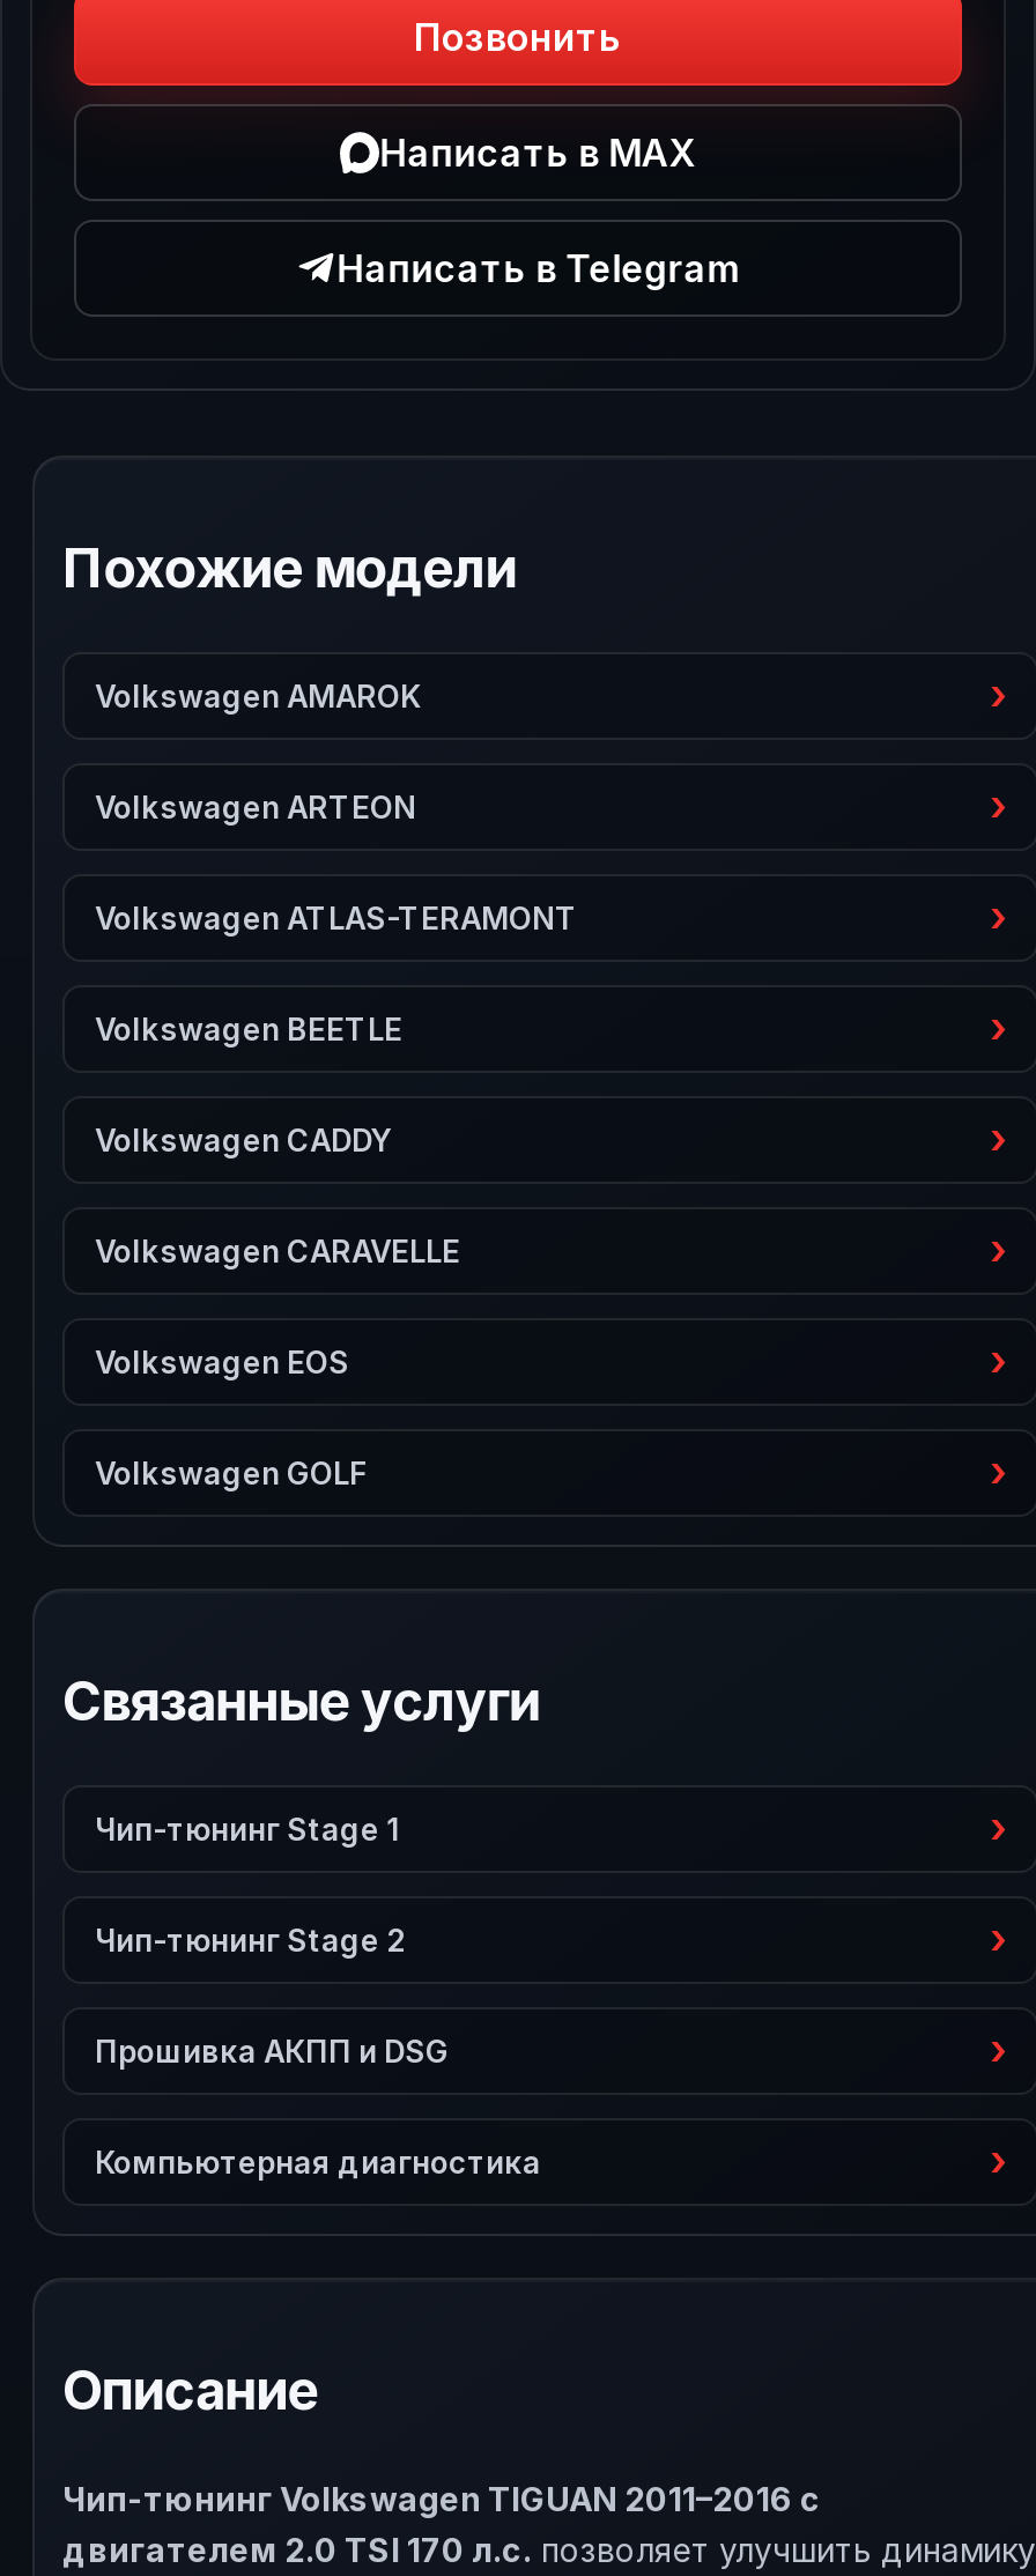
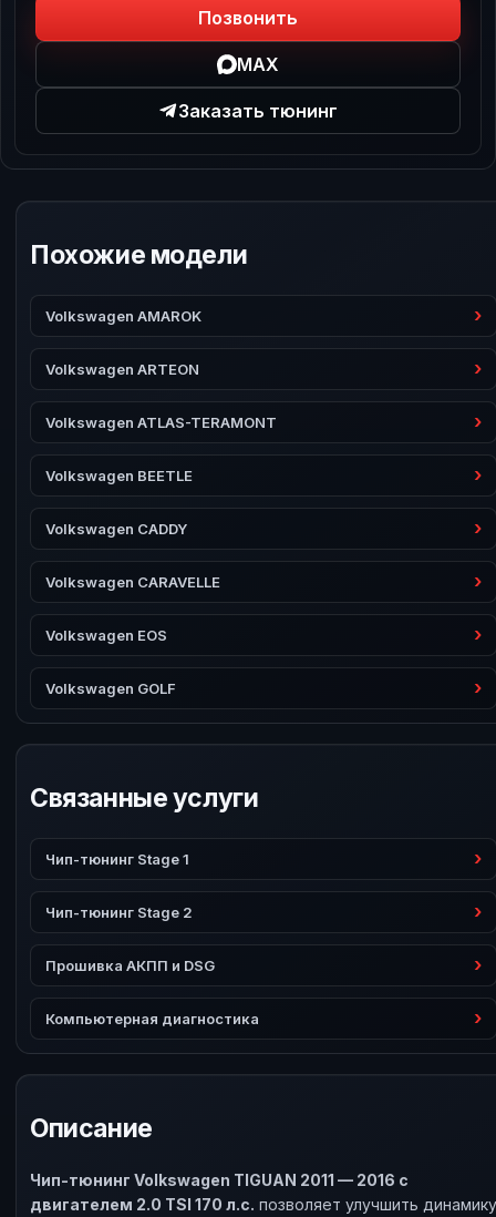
- Написать в MAX
+ MAX

- Написать в Telegram
+ Заказать тюнинг

- Чип-тюнинг Volkswagen TIGUAN 2011–2016 с
+ Чип-тюнинг Volkswagen TIGUAN 2011 — 2016 с
